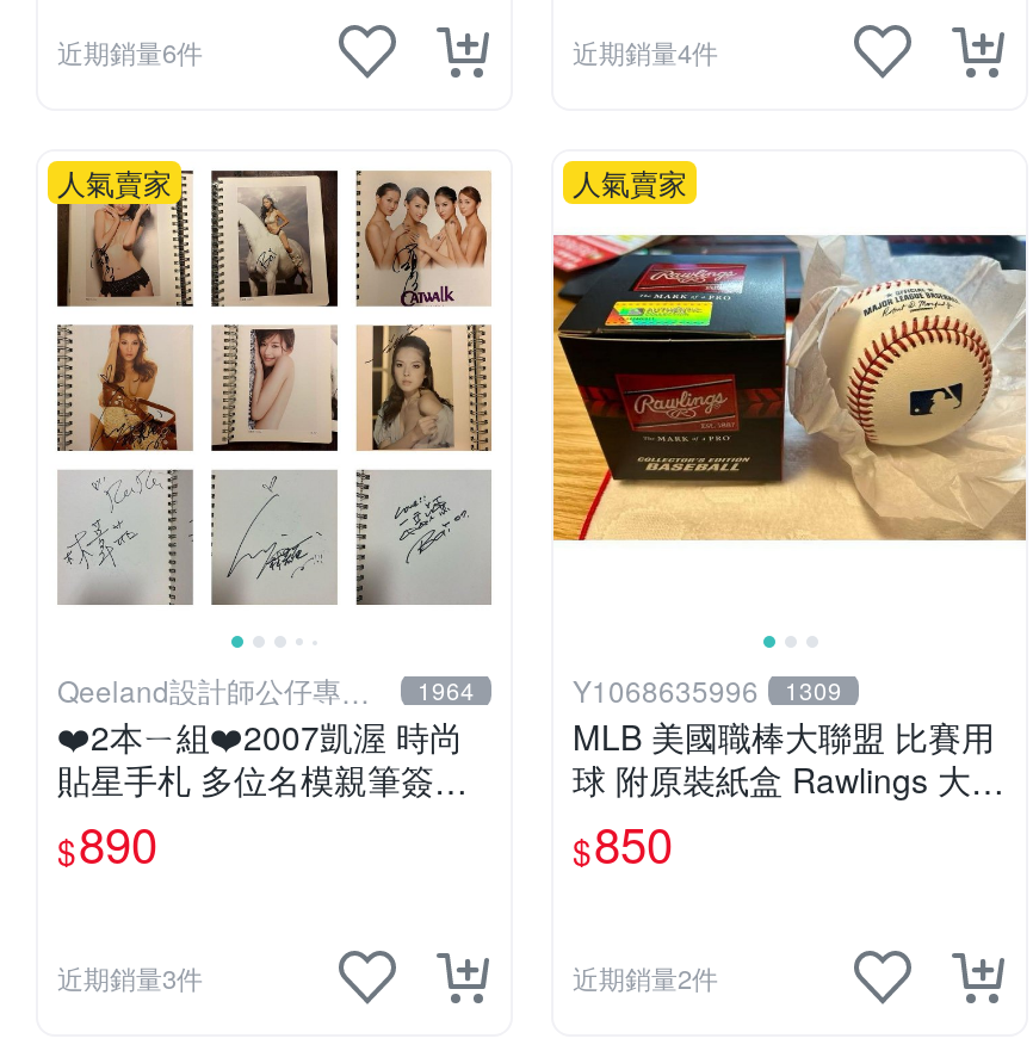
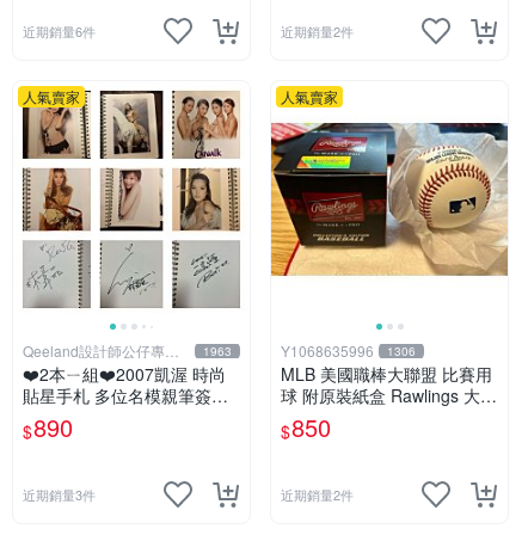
- 近期銷量4件
+ 近期銷量2件

- 1964
+ 1963

- Y1068635996 1309
+ Y1068635996 1306
